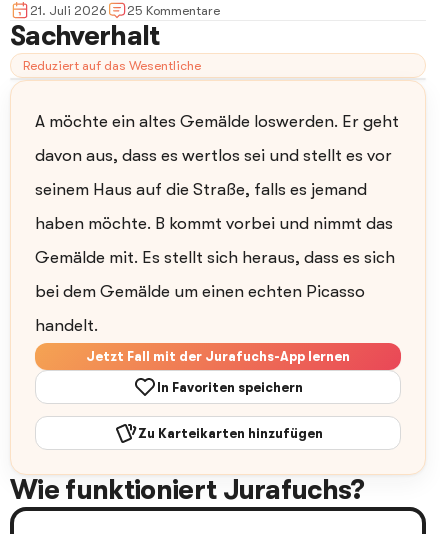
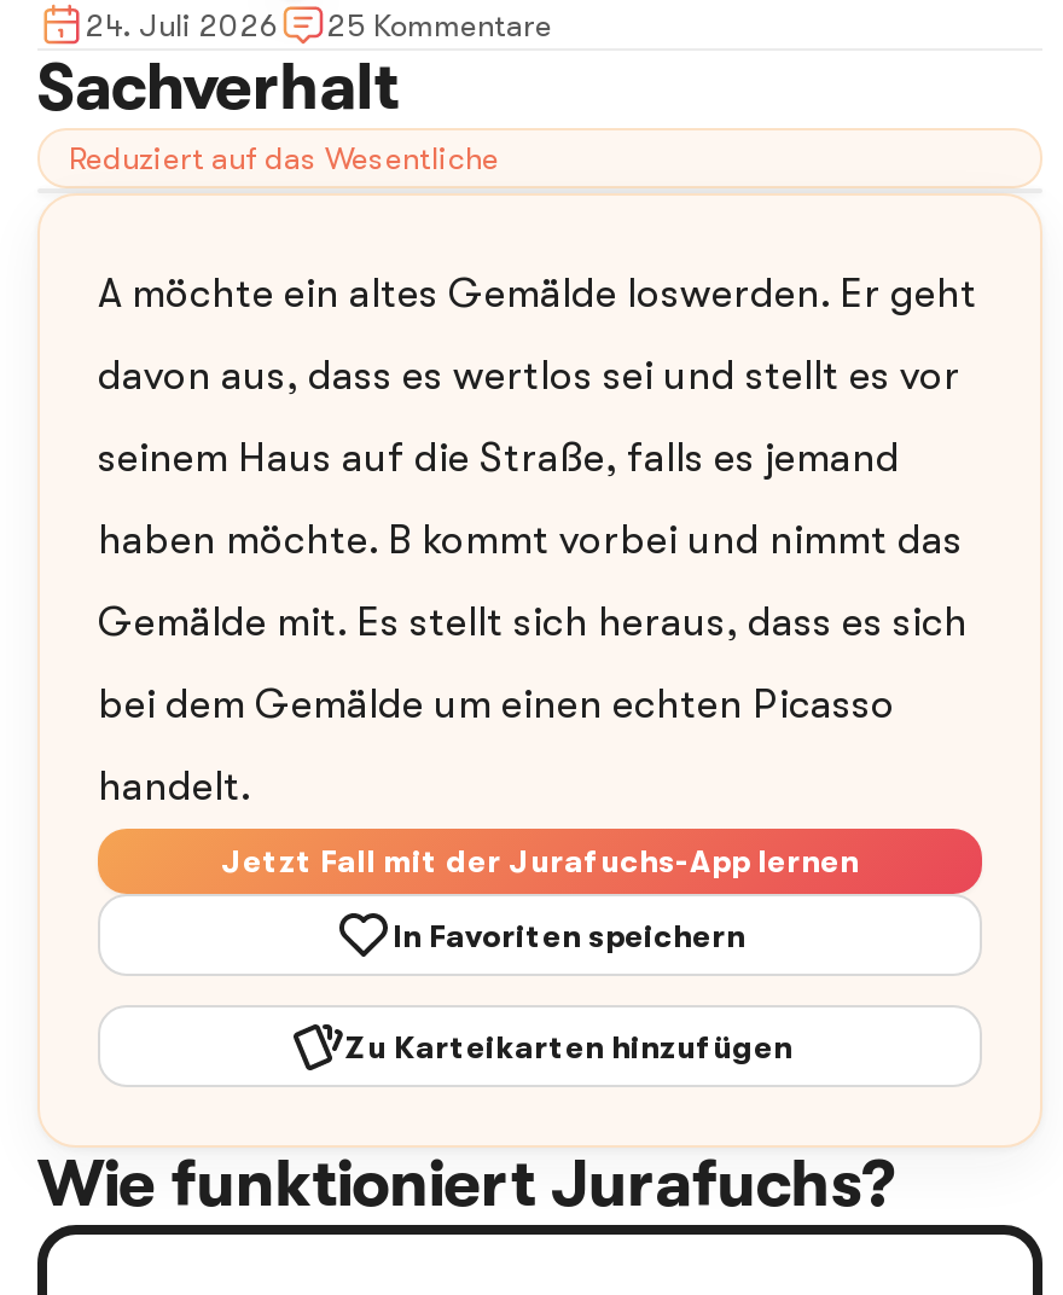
- 21. Juli 2026 25 Kommentare
+ 24. Juli 2026 25 Kommentare
